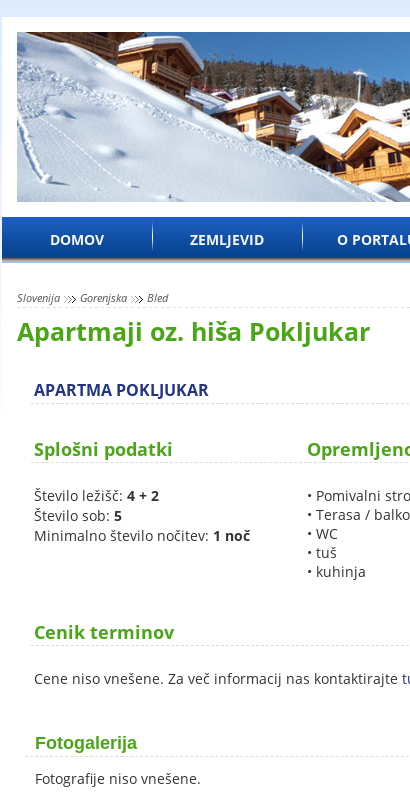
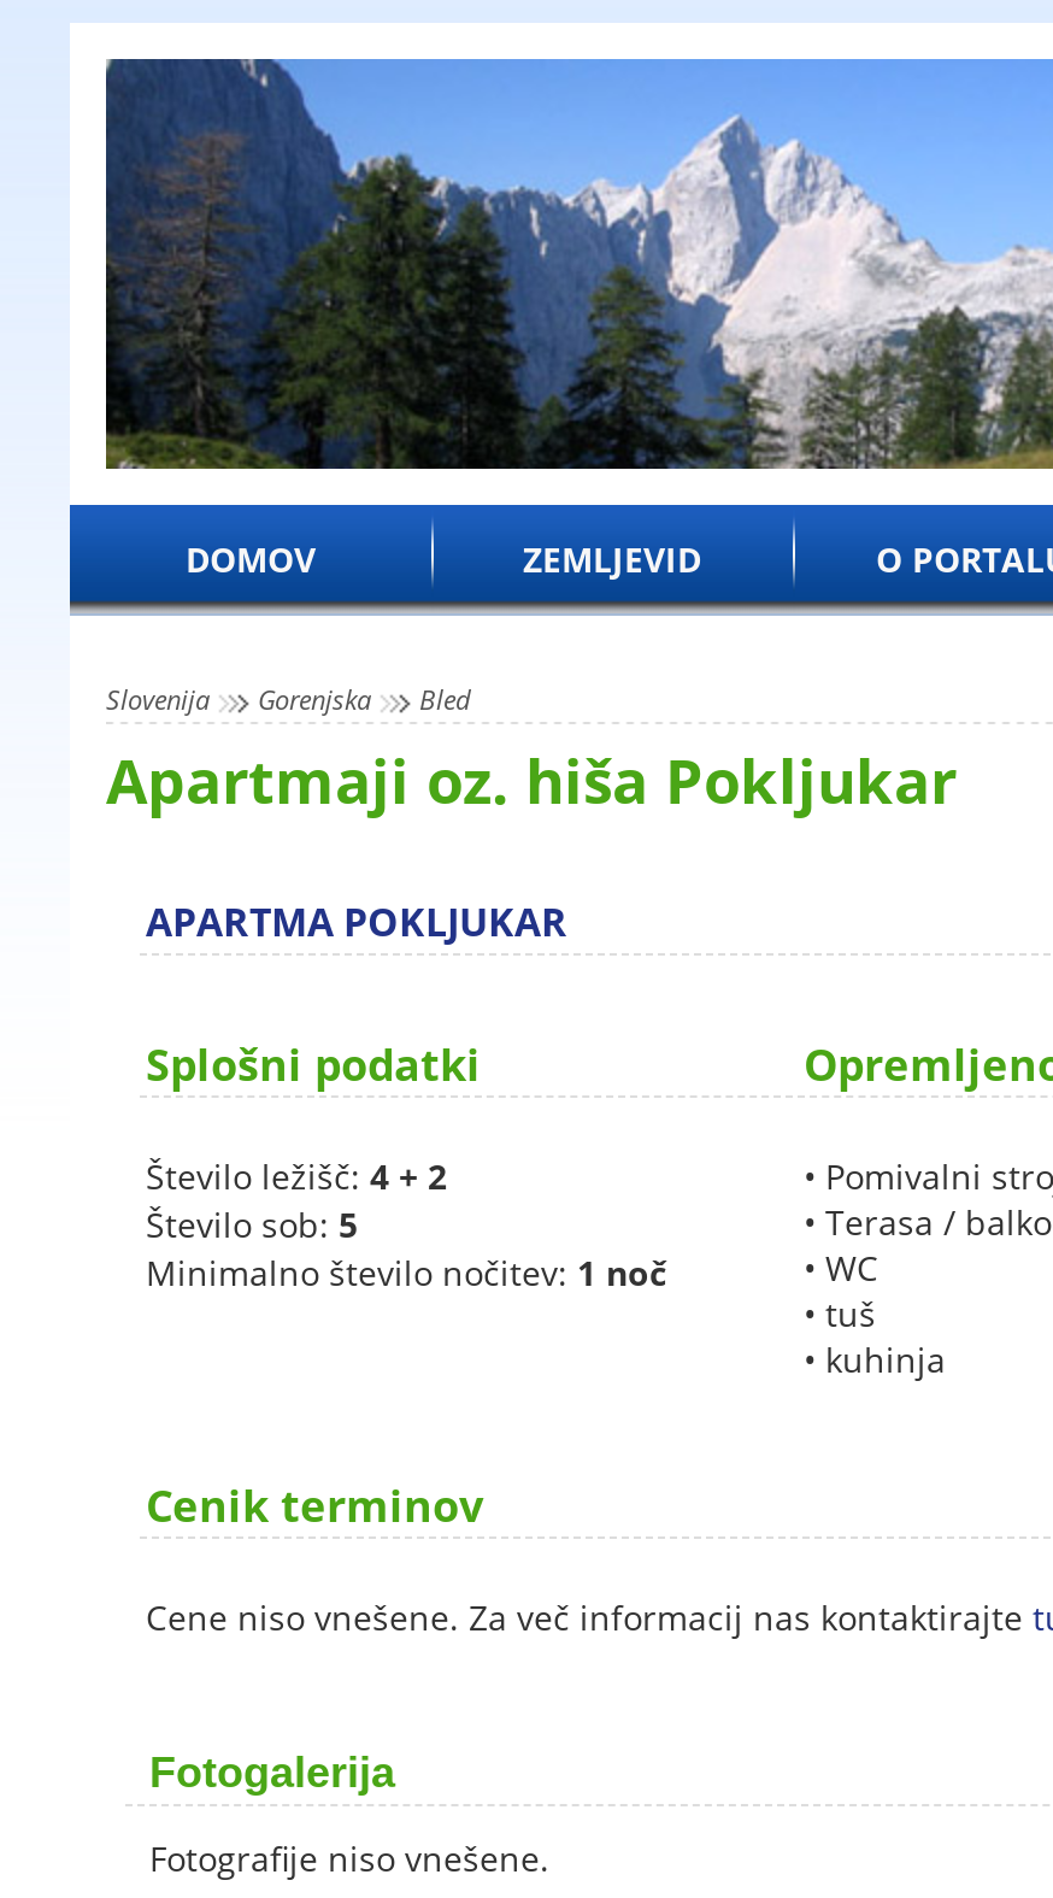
- [image]
+ [image]
